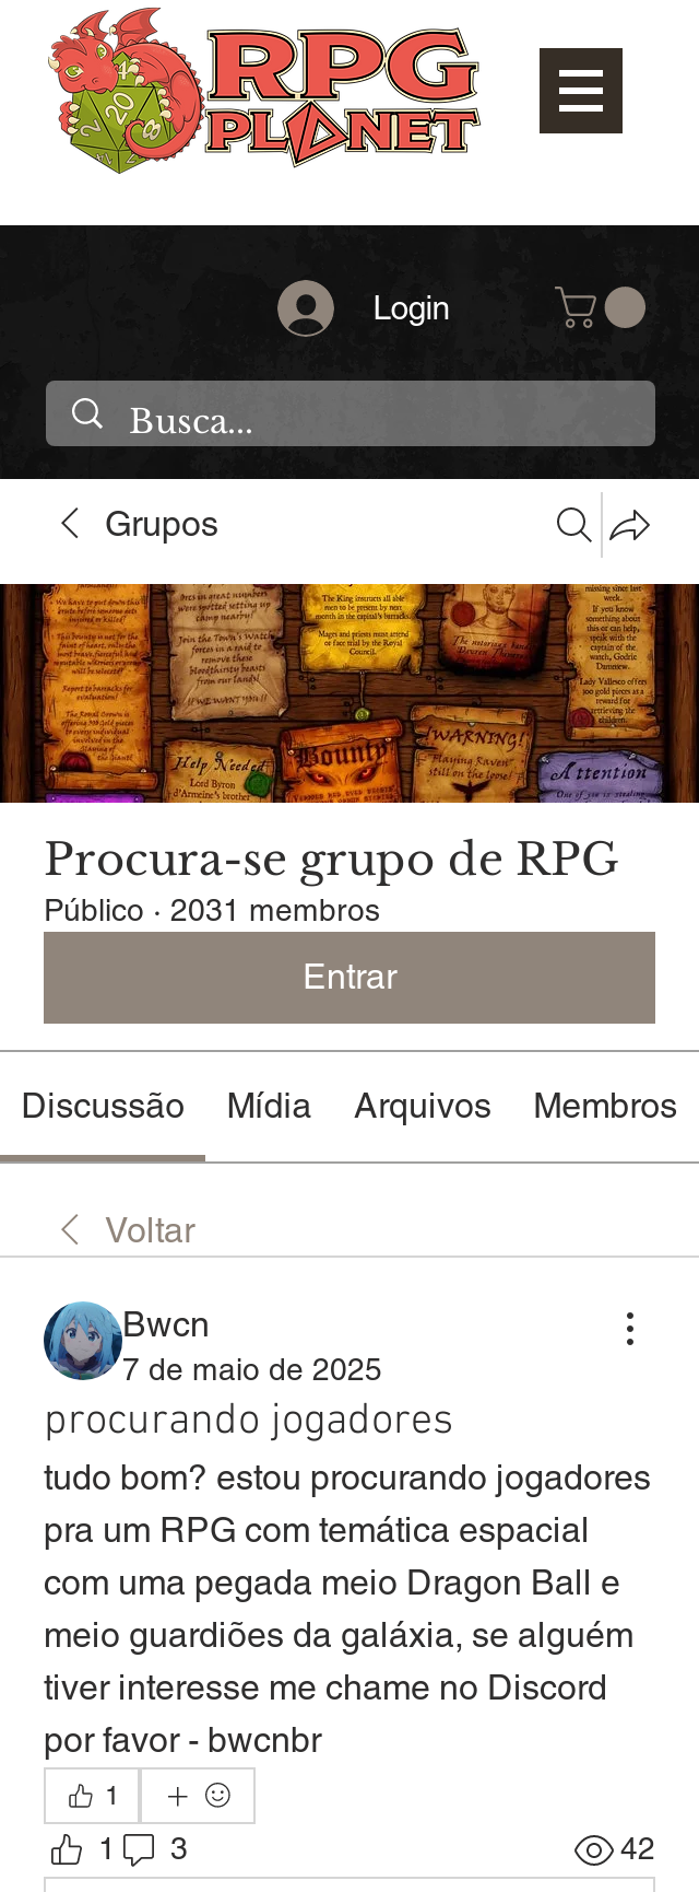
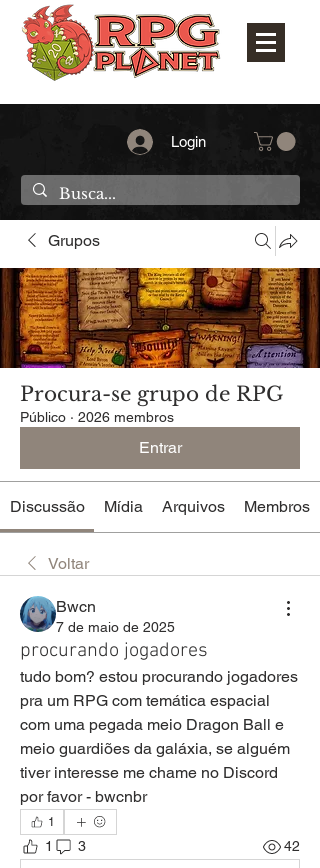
- Público · 2031 membros
+ Público · 2026 membros
